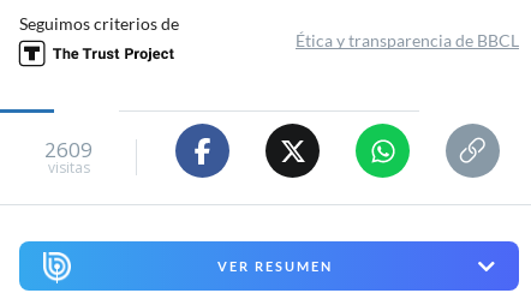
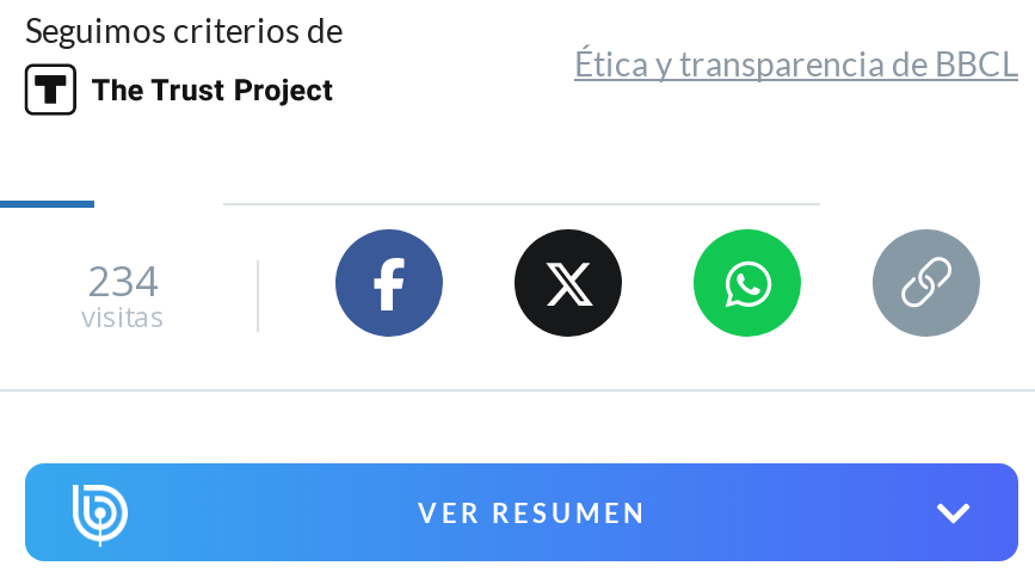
- 2609
+ 234
